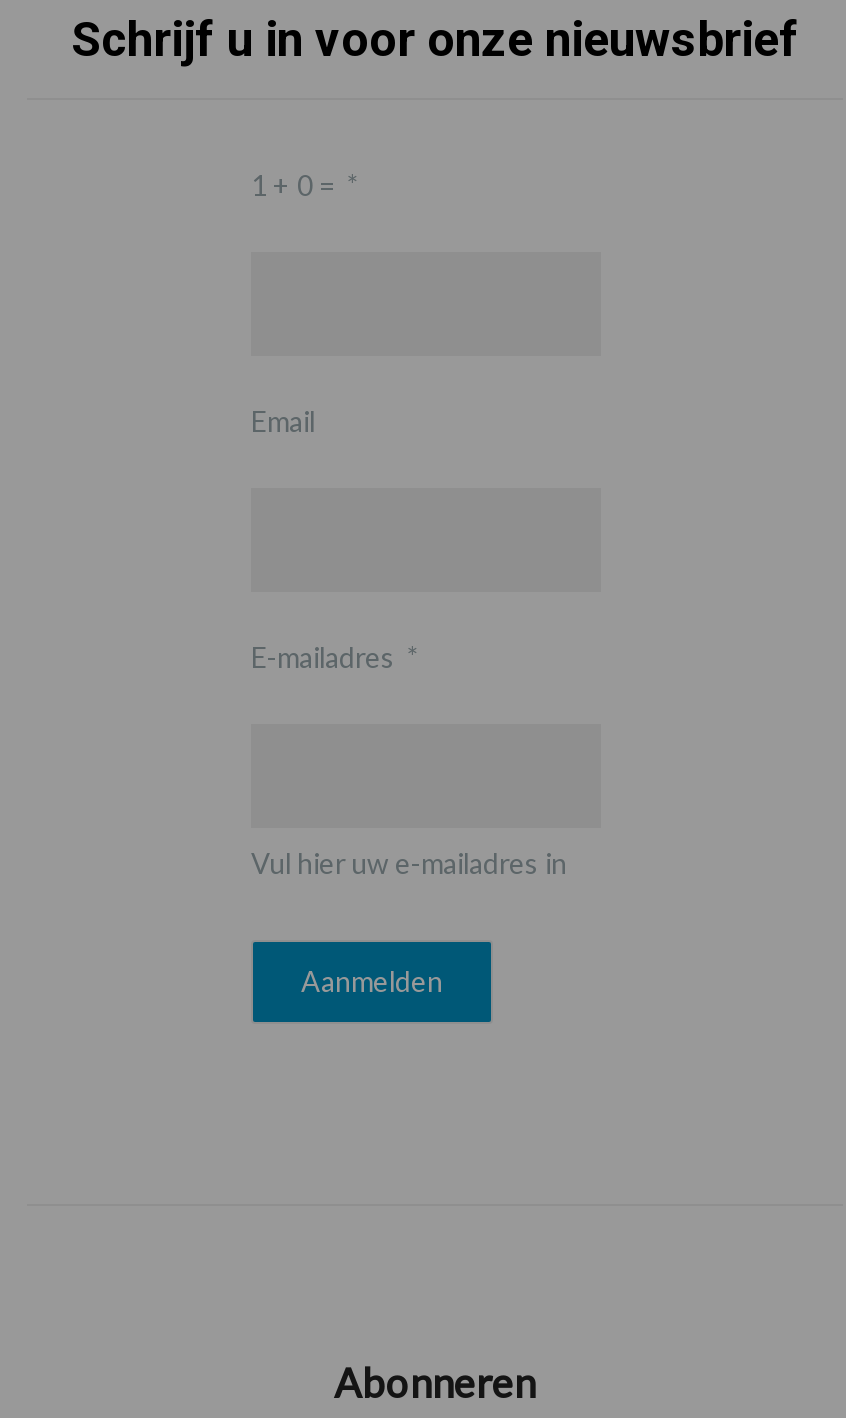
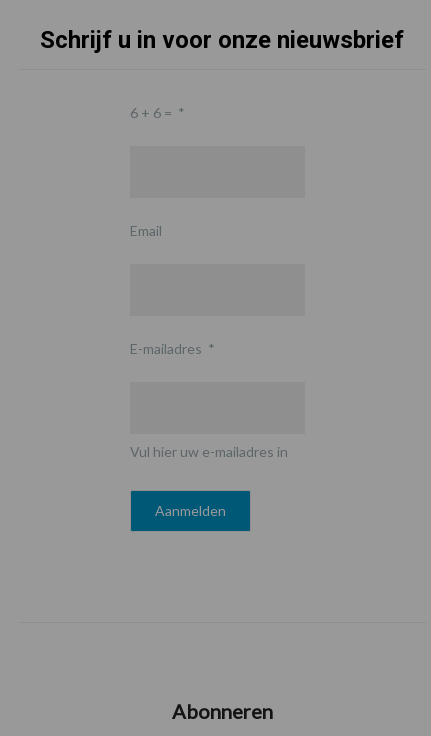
- 1 + 0 = *
+ 6 + 6 = *
